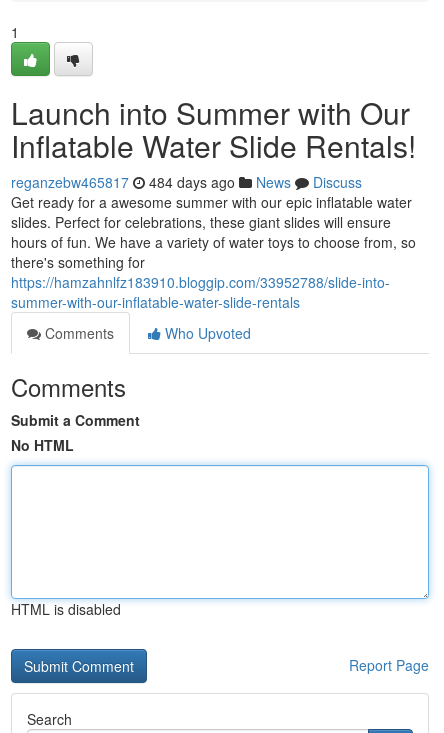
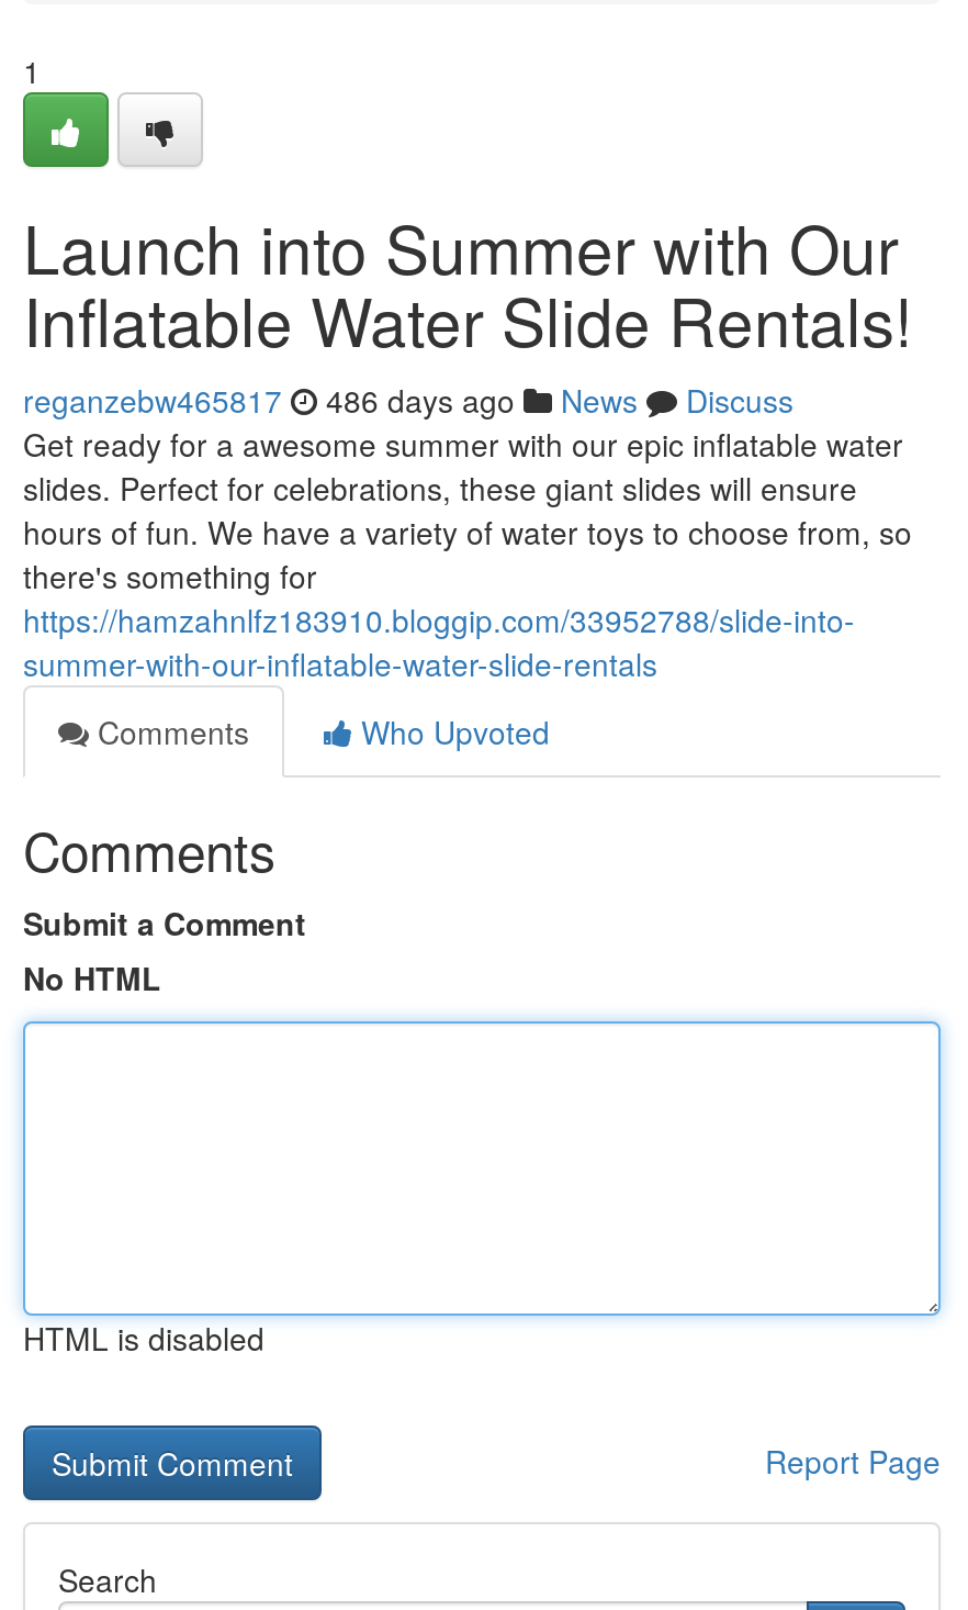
- reganzebw465817 484 days ago News Discuss
+ reganzebw465817 486 days ago News Discuss
